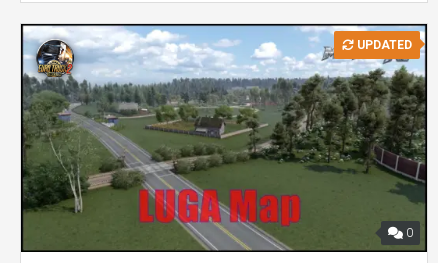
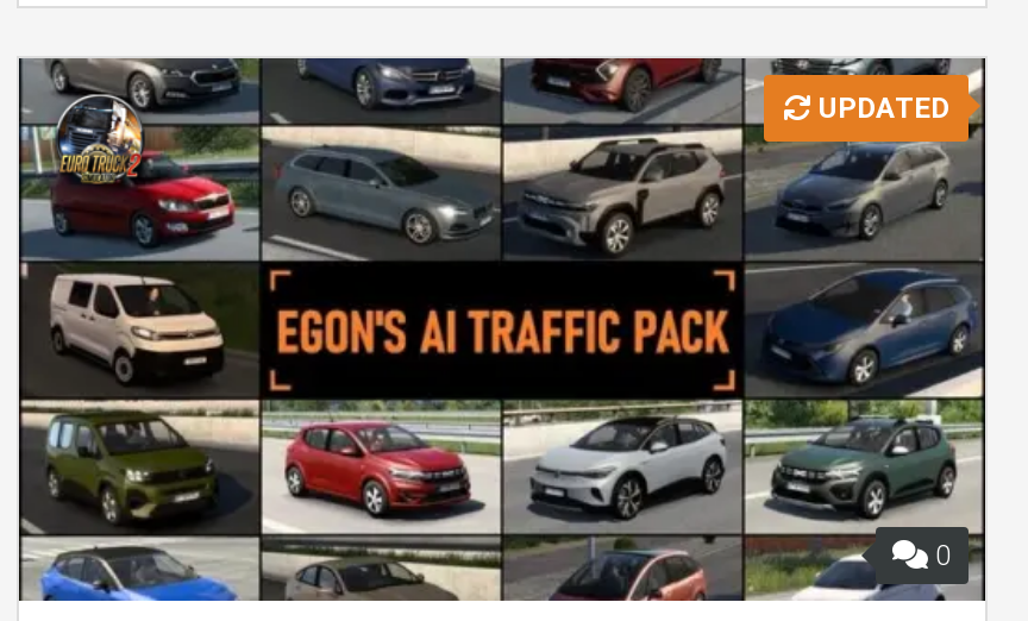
- [image]
+ [image]
